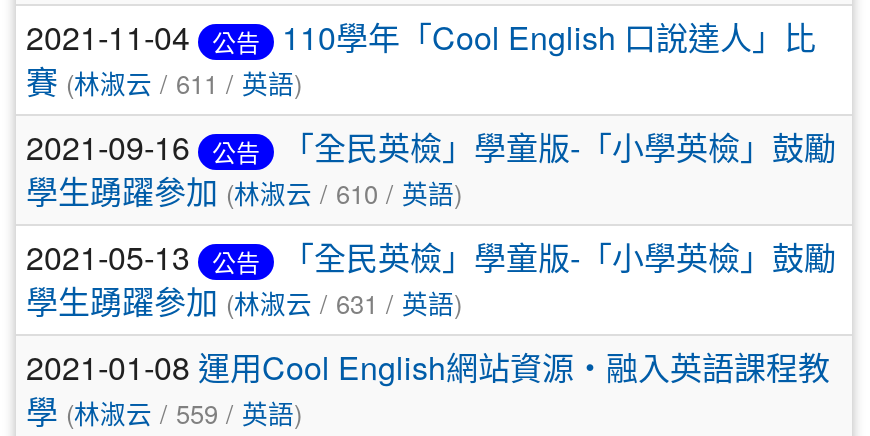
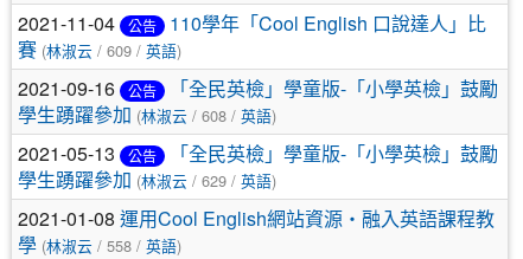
- 賽 (林淑云/ 611 /英語)
+ 賽 (林淑云/ 609 /英語)

- 學生踴躍參加 (林淑云/ 610 /英語)
+ 學生踴躍參加 (林淑云/ 608 /英語)

- 學生踴躍參加 (林淑云/ 631 /英語)
+ 學生踴躍參加 (林淑云/ 629 /英語)

- 學 (林淑云/ 559 /英語)
+ 學 (林淑云/ 558 /英語)
